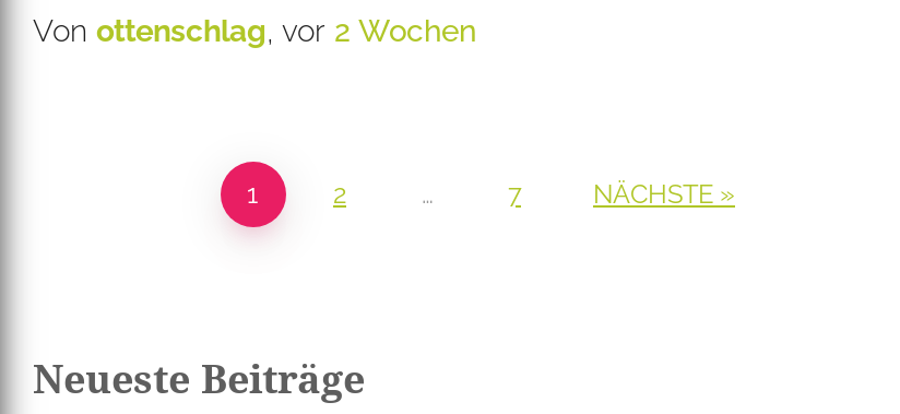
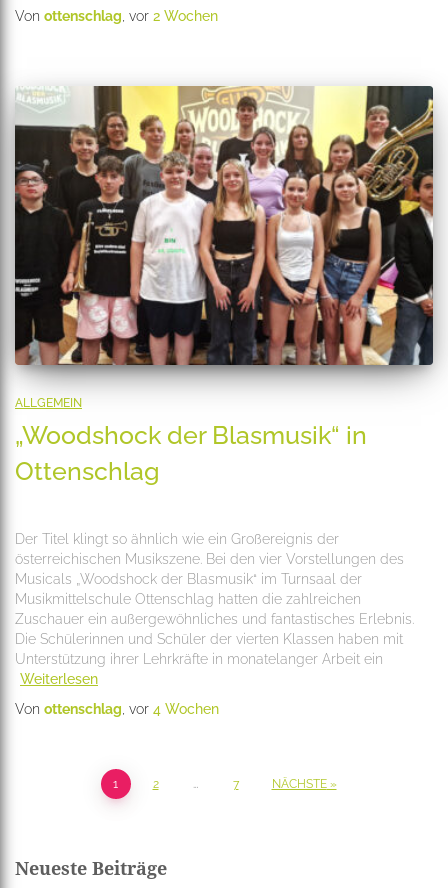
+ [image]
+ ALLGEMEIN
+ „Woodshock der Blasmusik“ in
+ Ottenschlag
+ Der Titel klingt so ähnlich wie ein Großereignis der
+ österreichischen Musikszene. Bei den vier Vorstellungen des
+ Musicals „Woodshock der Blasmusik“ im Turnsaal der
+ Musikmittelschule Ottenschlag hatten die zahlreichen
+ Zuschauer ein außergewöhnliches und fantastisches Erlebnis.
+ Die Schülerinnen und Schüler der vierten Klassen haben mit
+ Unterstützung ihrer Lehrkräfte in monatelanger Arbeit ein
+ Weiterlesen
+ Von ottenschlag, vor 4 Wochen
